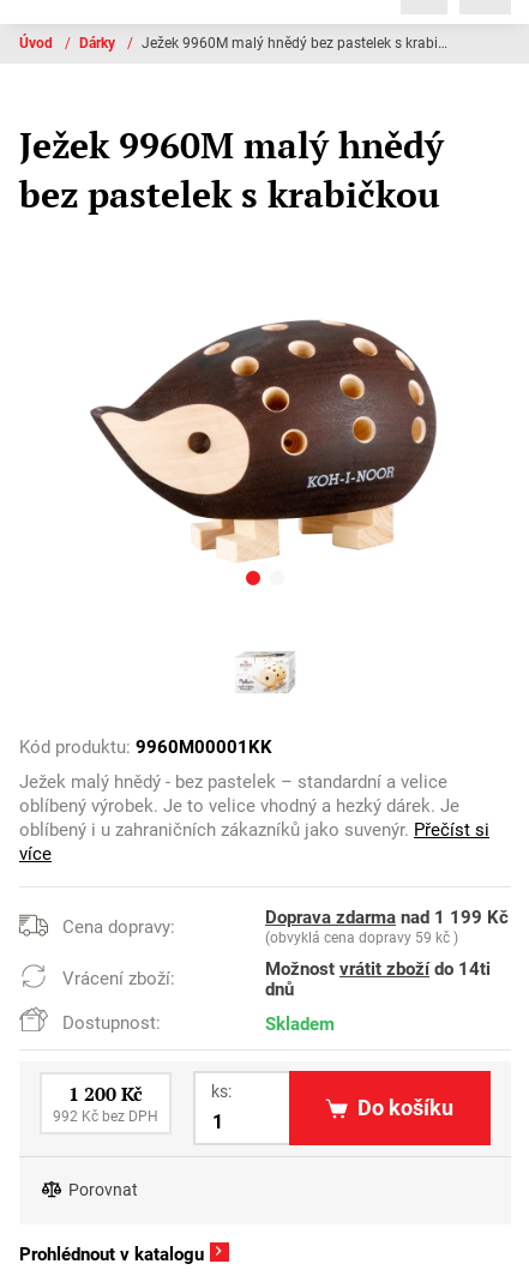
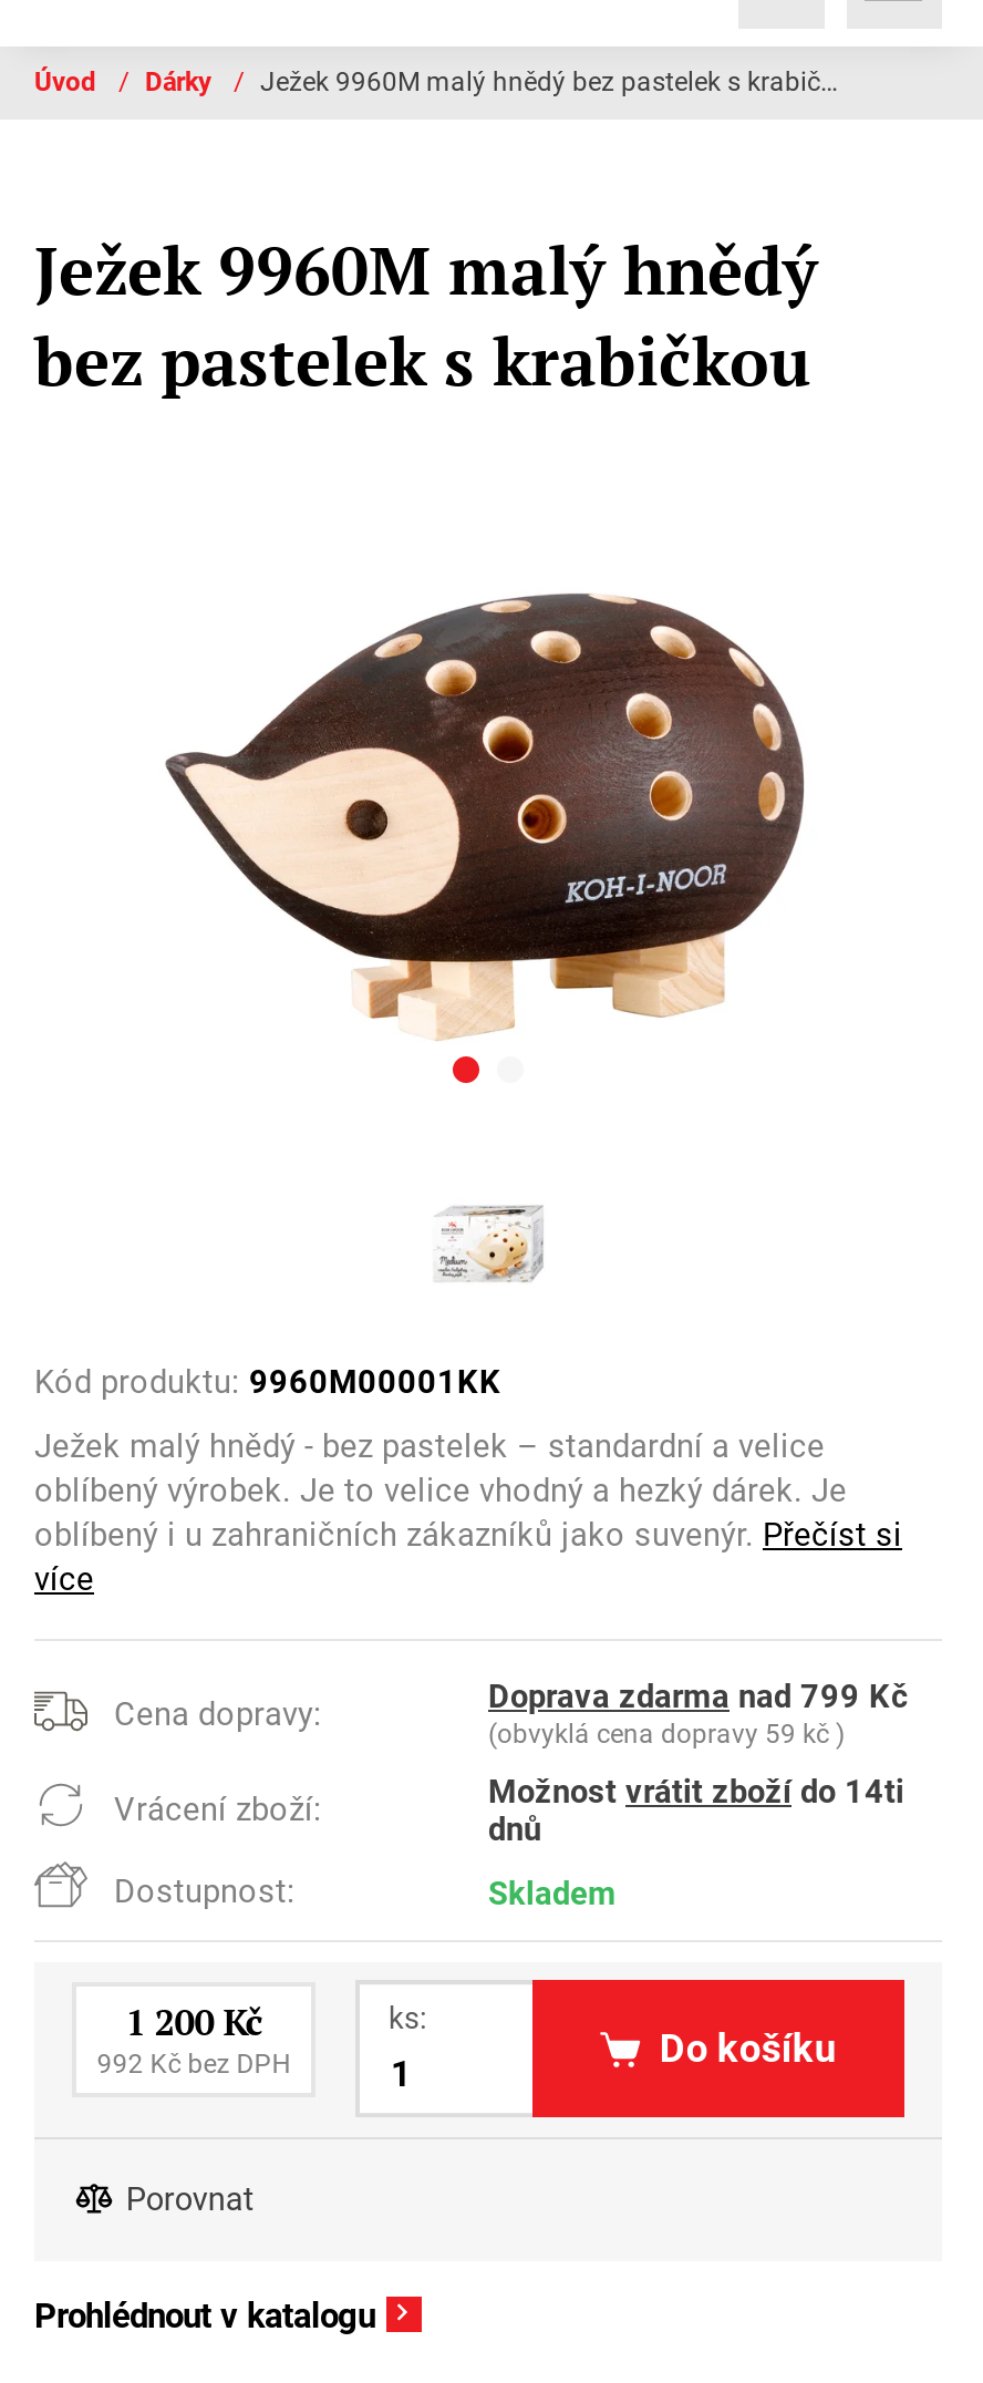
- Doprava zdarma nad 1 199 Kč
+ Doprava zdarma nad 799 Kč
